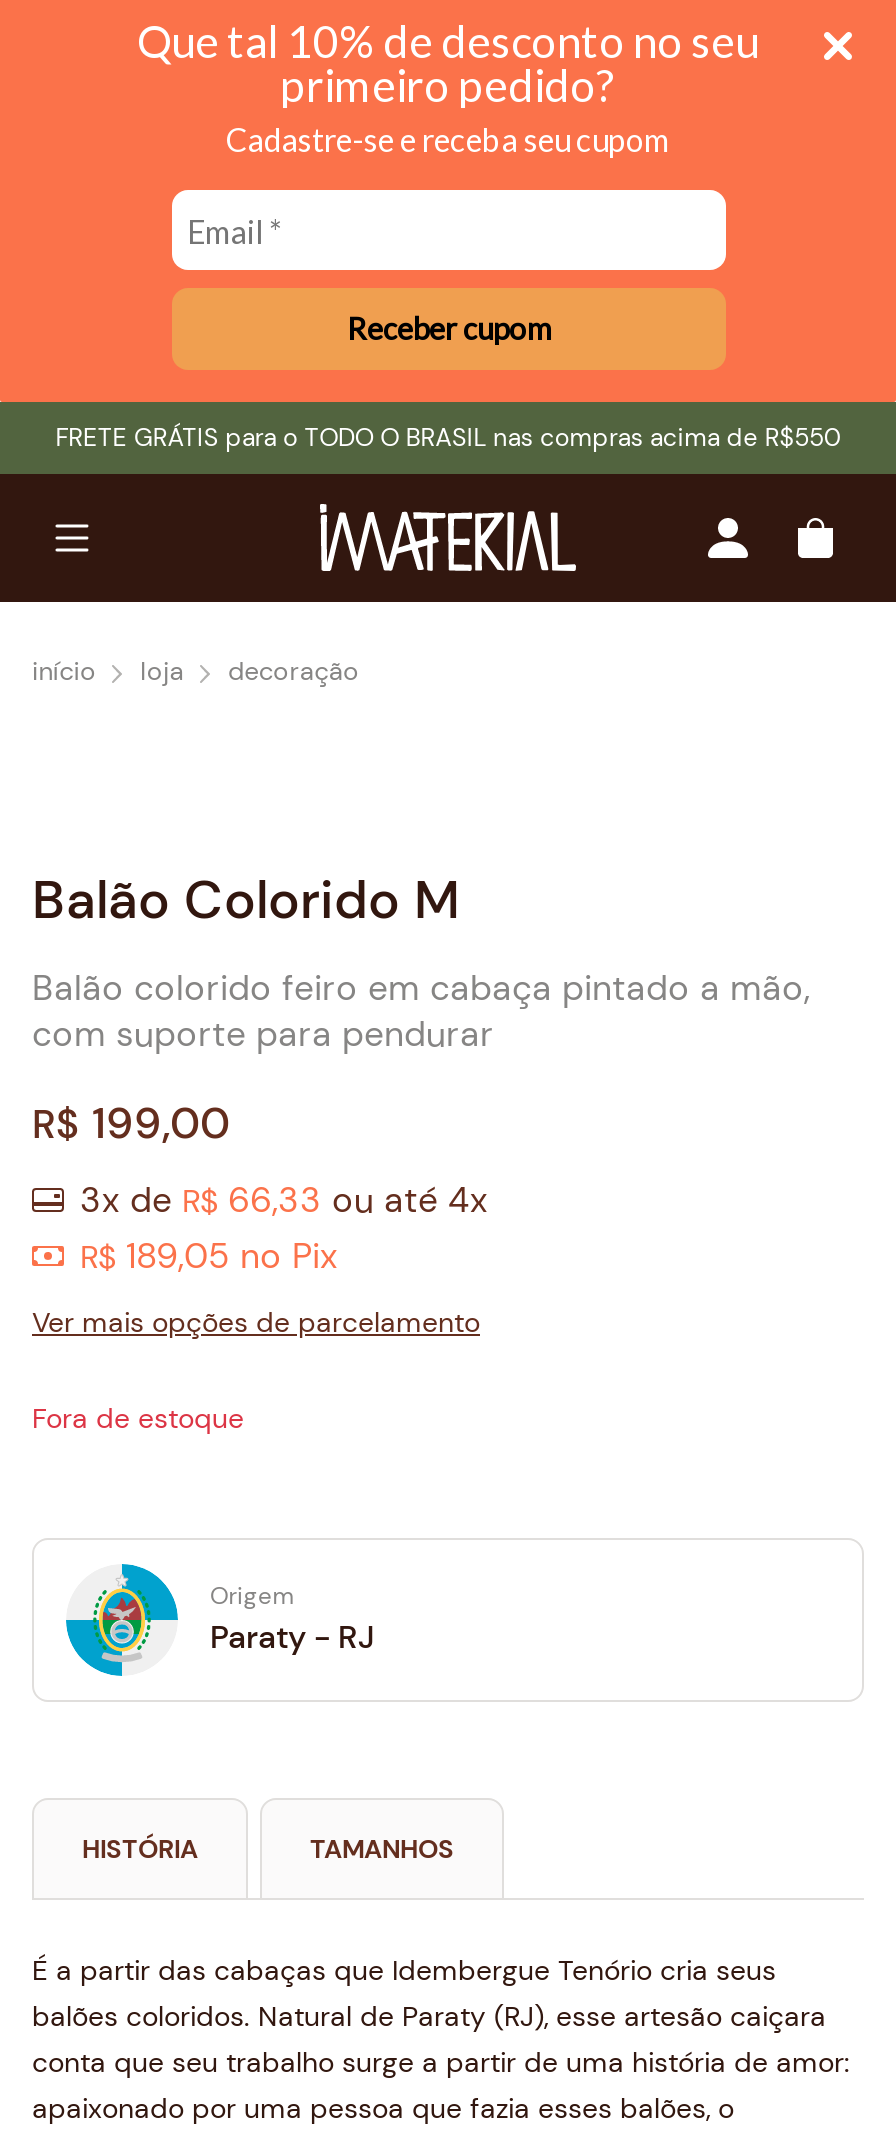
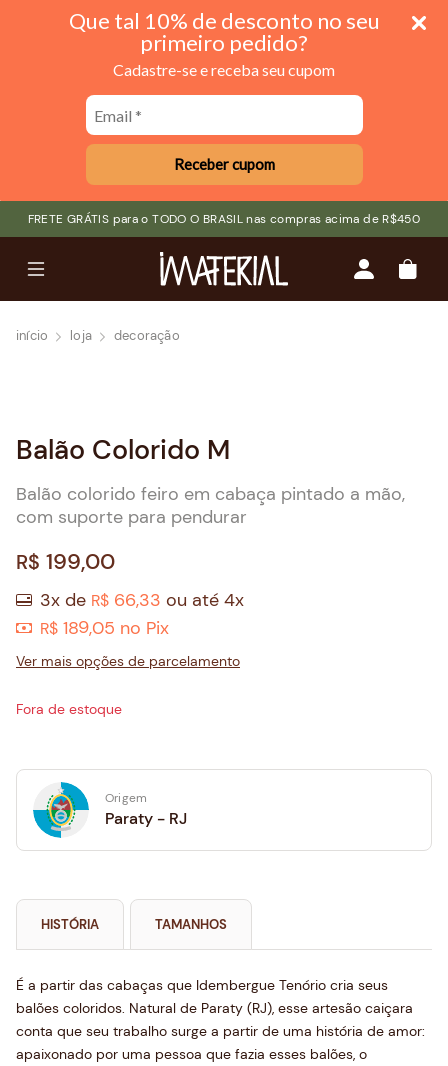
- FRETE GRÁTIS para o TODO O BRASIL nas compras acima de R$550
+ FRETE GRÁTIS para o TODO O BRASIL nas compras acima de R$450
